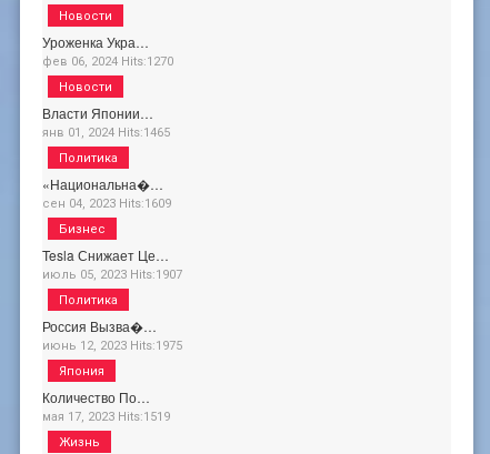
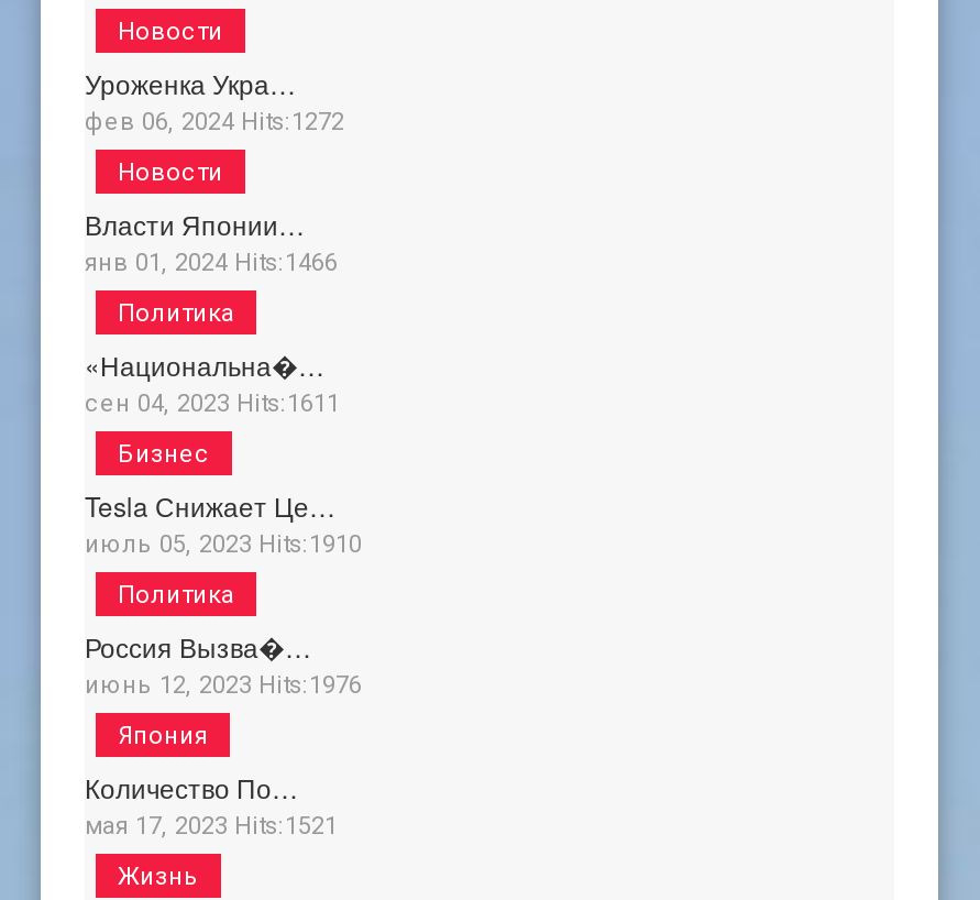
- фев 06, 2024 Hits: 1270
+ фев 06, 2024 Hits: 1272

- янв 01, 2024 Hits: 1465
+ янв 01, 2024 Hits: 1466

- сен 04, 2023 Hits: 1609
+ сен 04, 2023 Hits: 1611

- июль 05, 2023 Hits: 1907
+ июль 05, 2023 Hits: 1910

- июнь 12, 2023 Hits: 1975
+ июнь 12, 2023 Hits: 1976

- мая 17, 2023 Hits: 1519
+ мая 17, 2023 Hits: 1521
